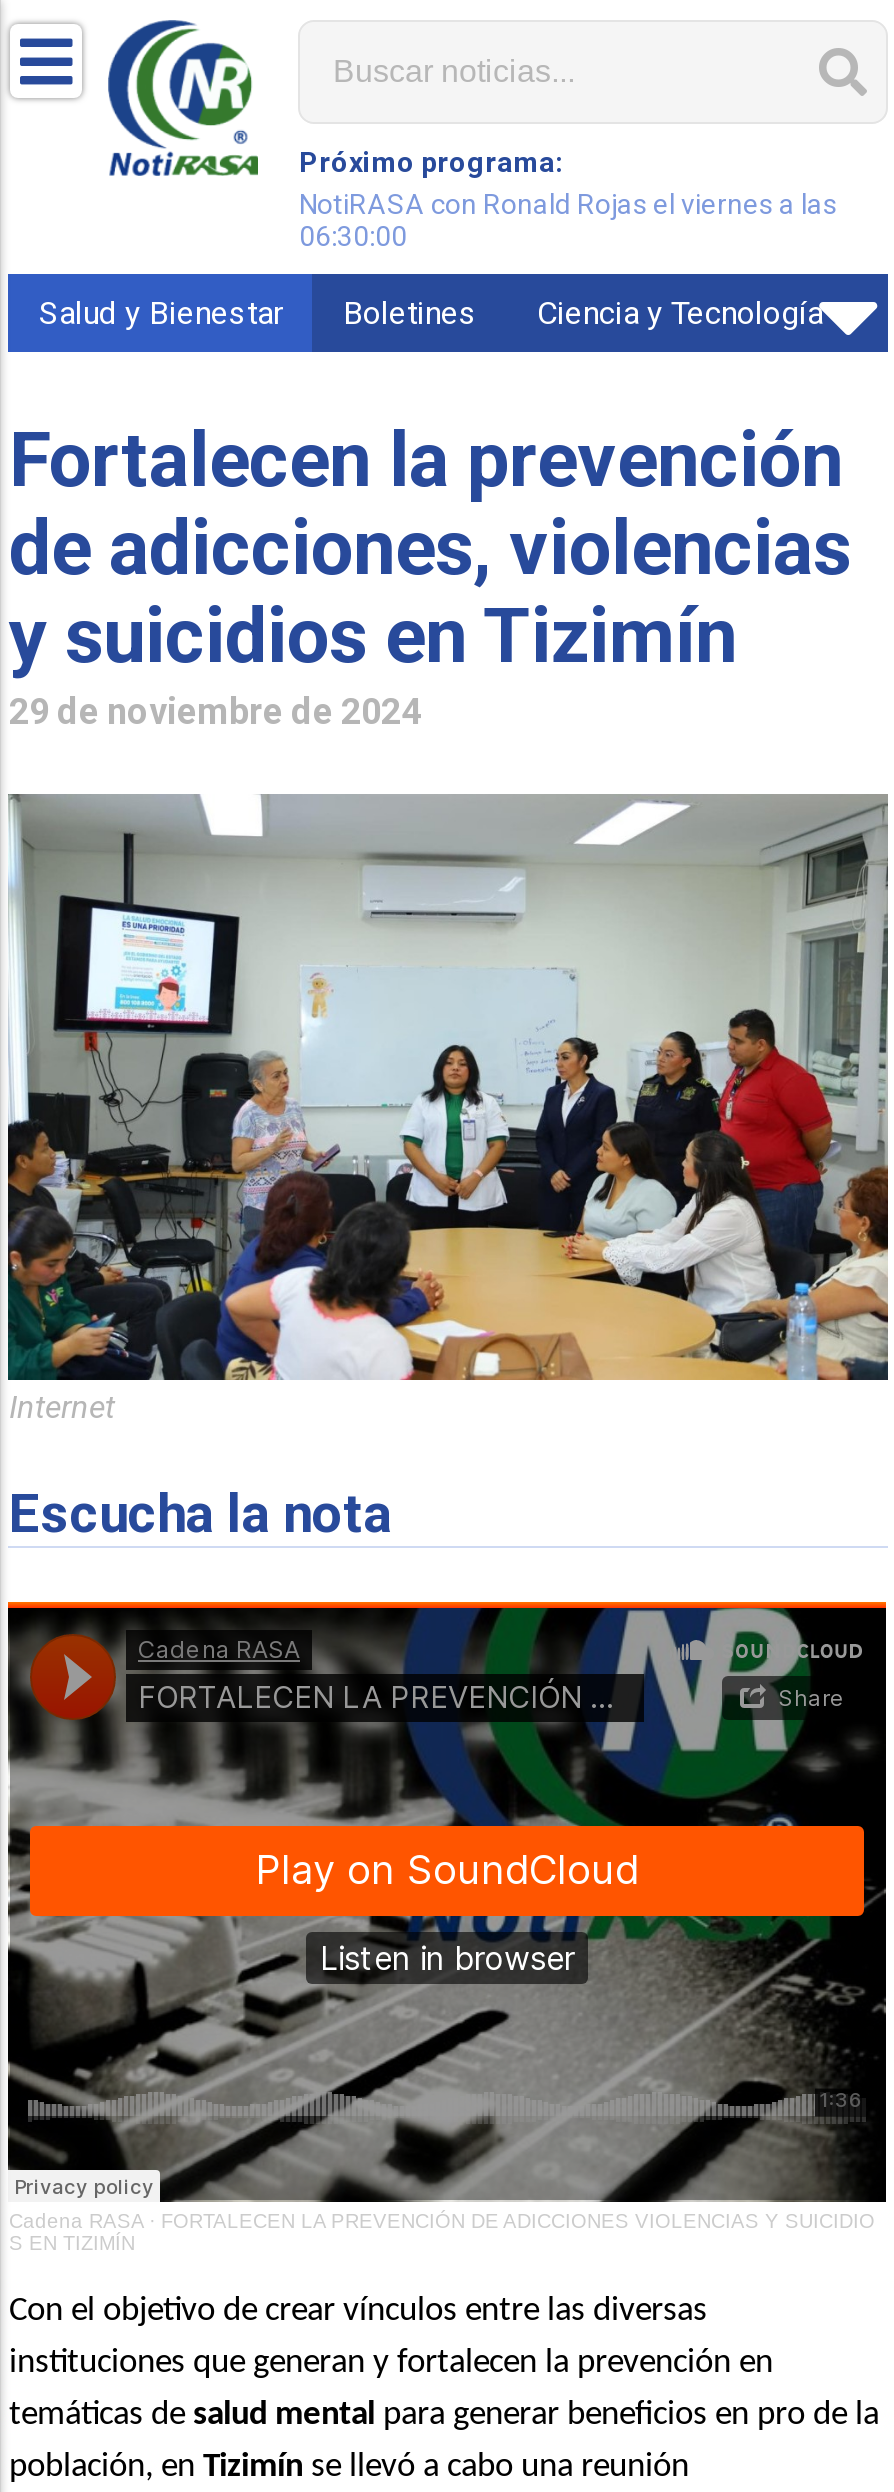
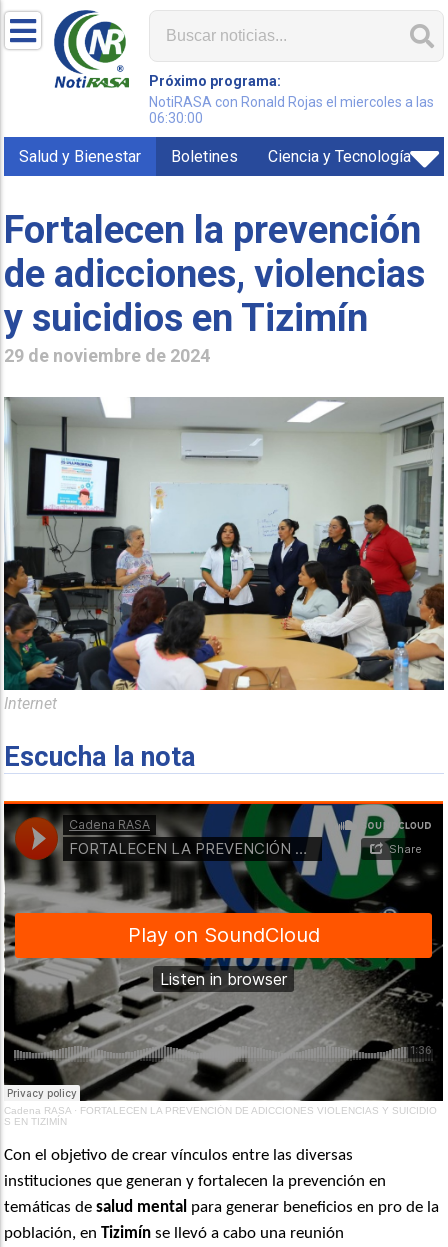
- NotiRASA con Ronald Rojas el viernes a las
+ NotiRASA con Ronald Rojas el miercoles a las
